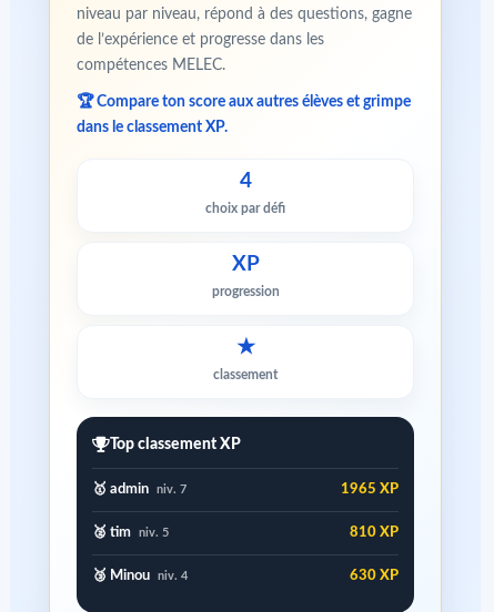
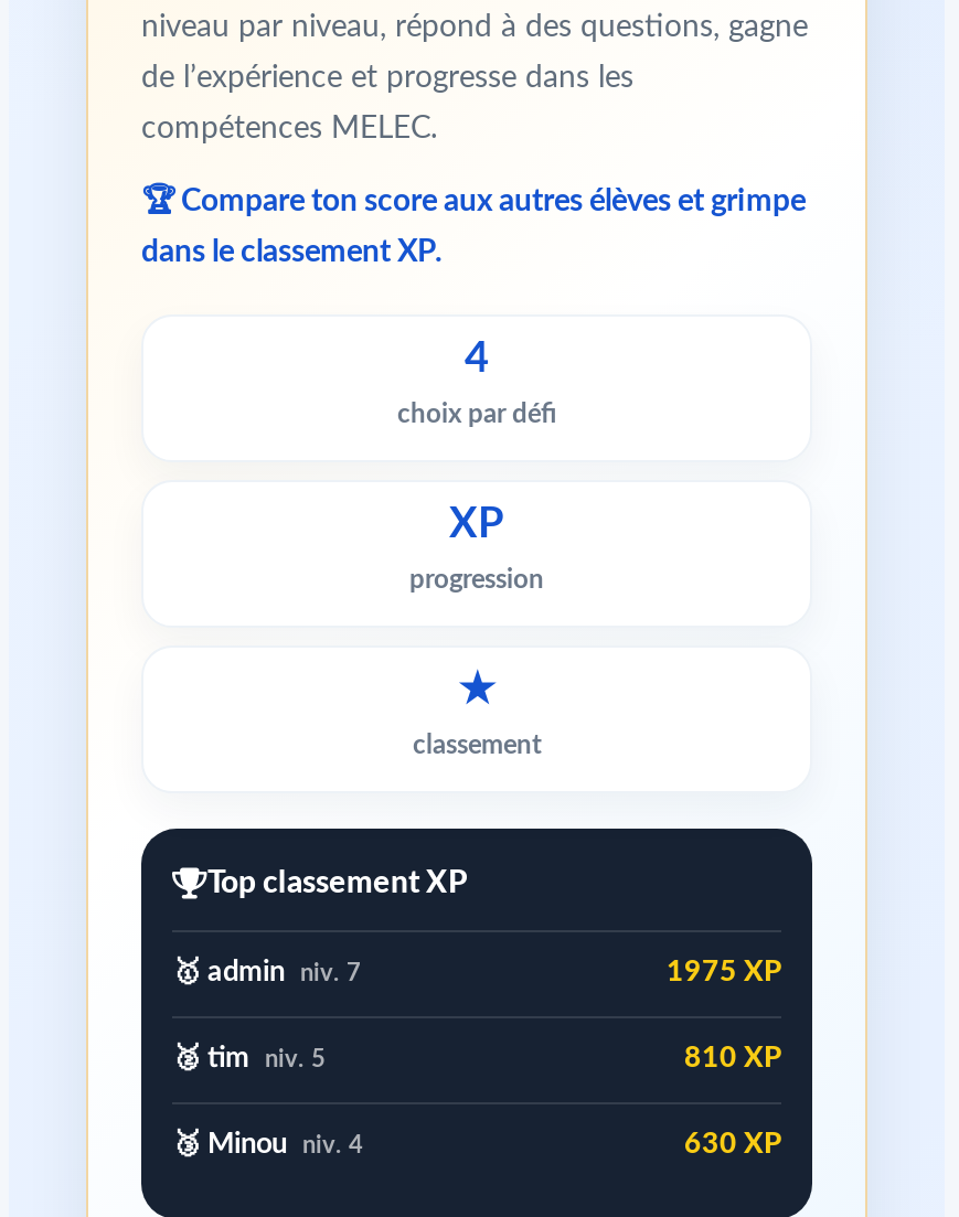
- 1965 XP
+ 1975 XP
